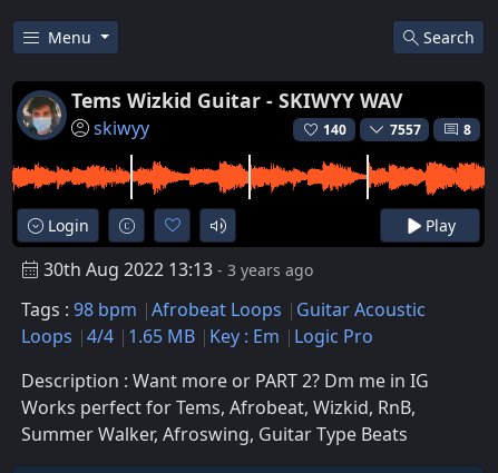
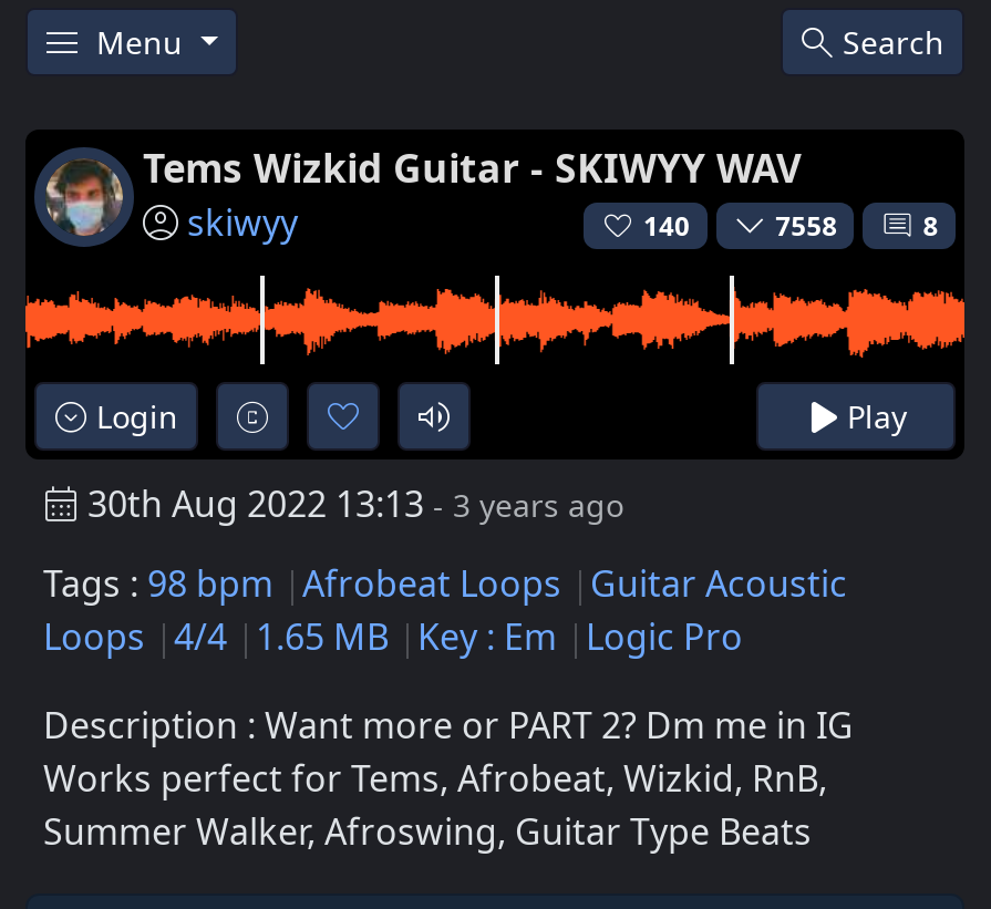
- 7557
+ 7558
